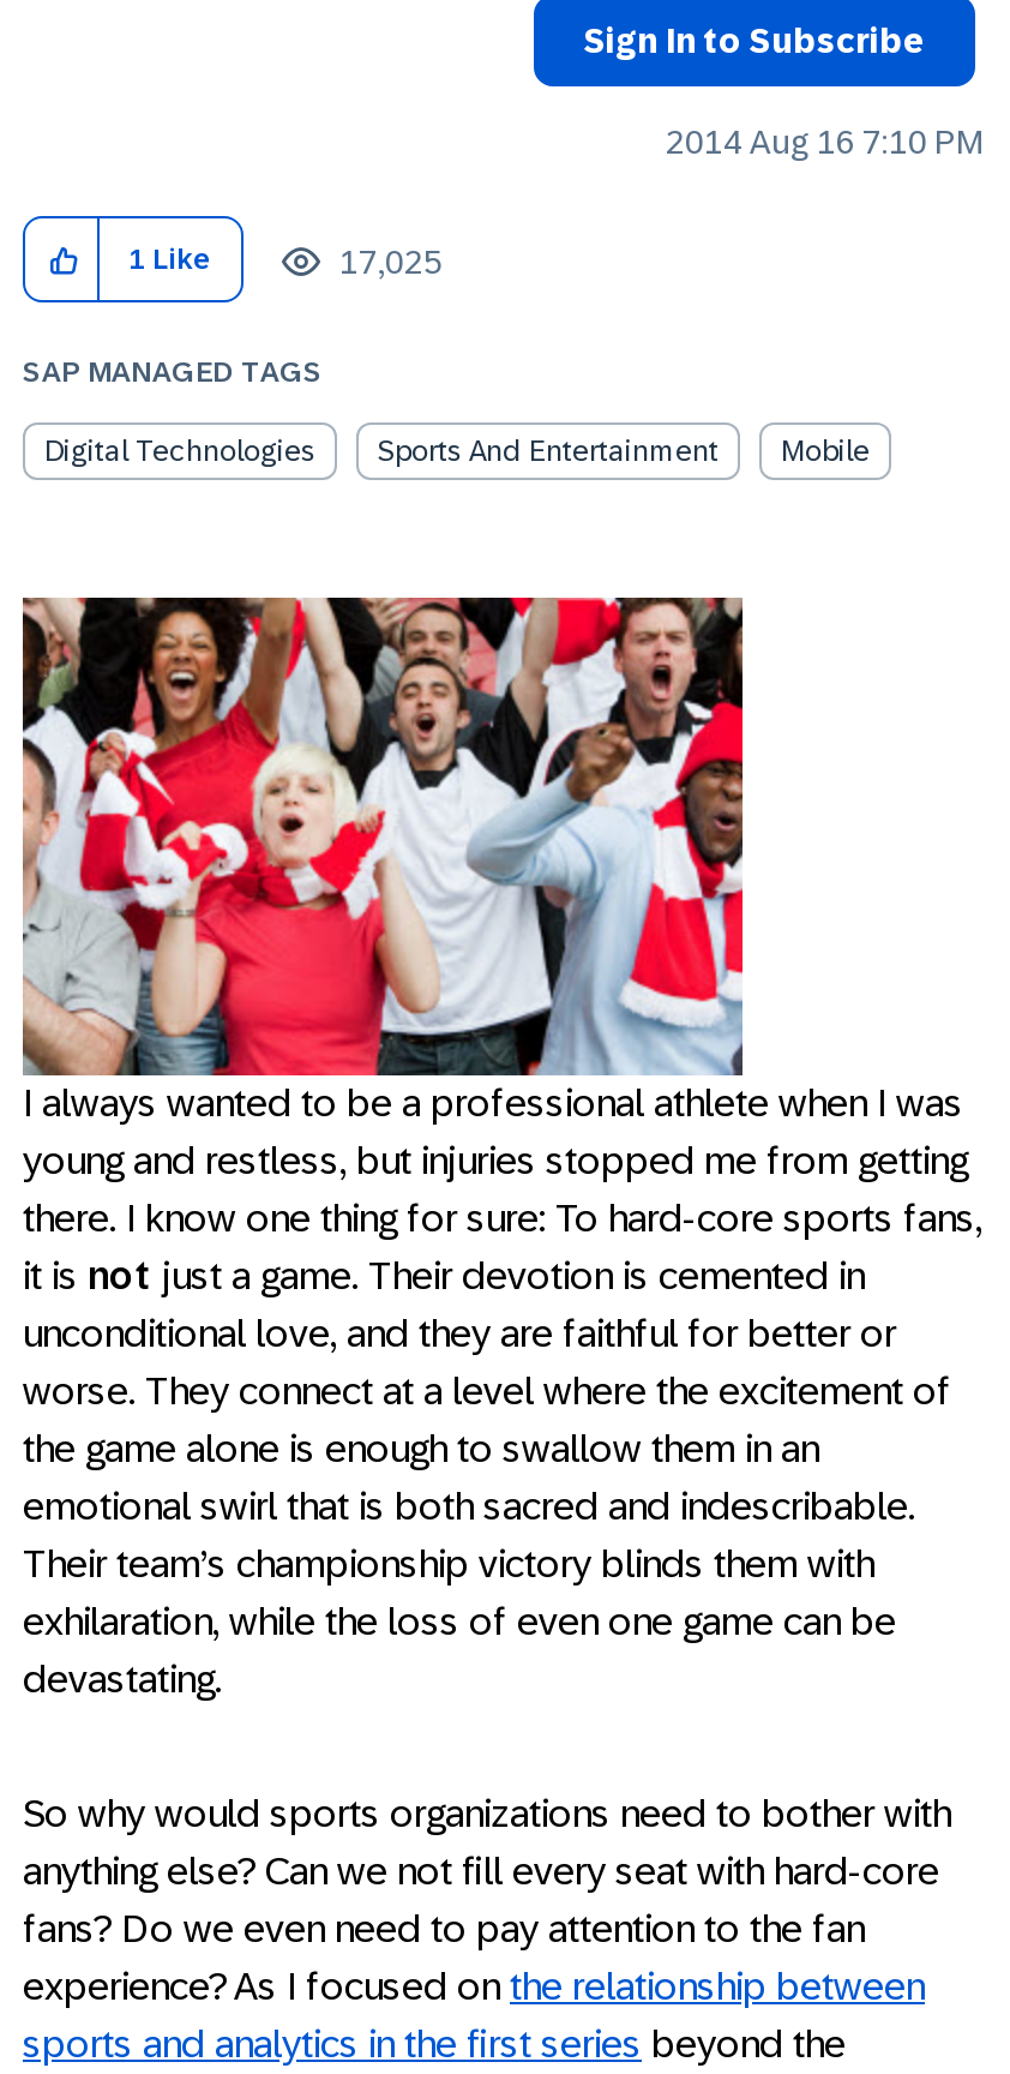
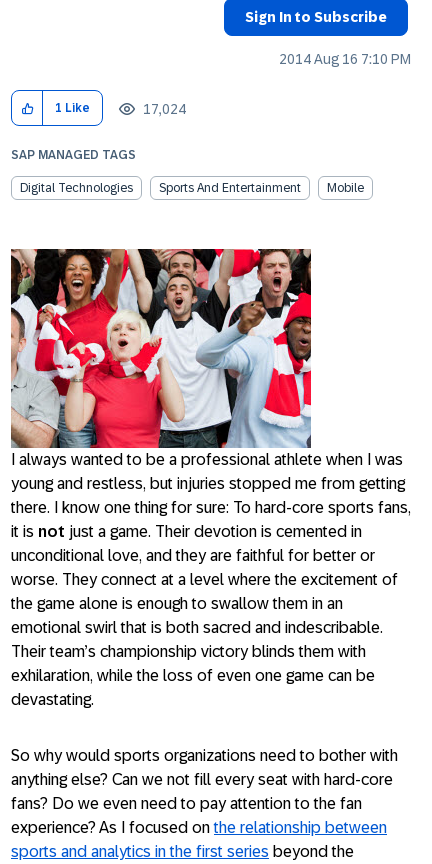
- 17,025
+ 17,024
